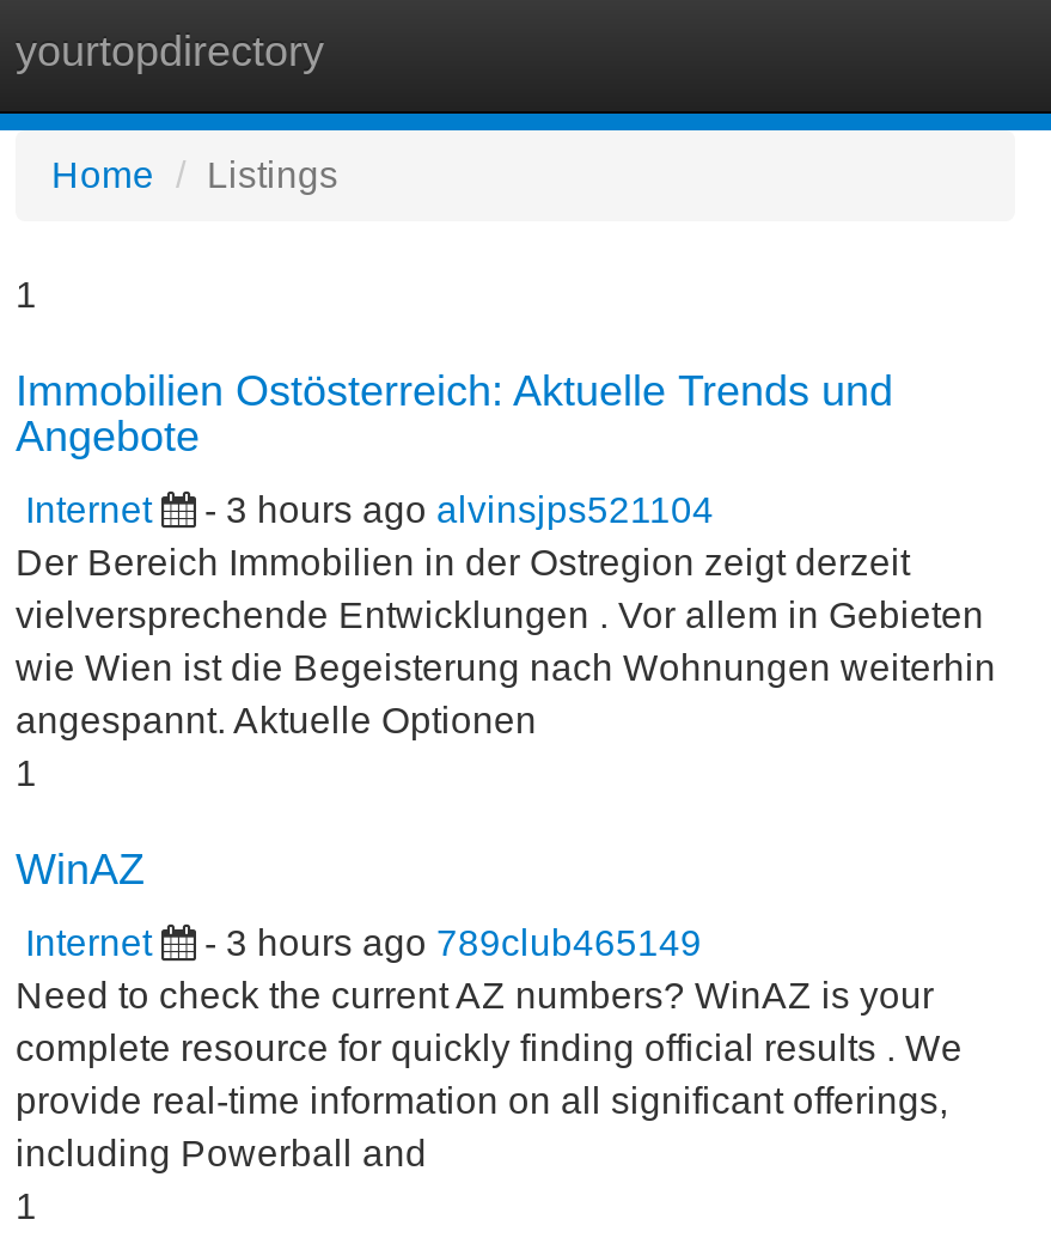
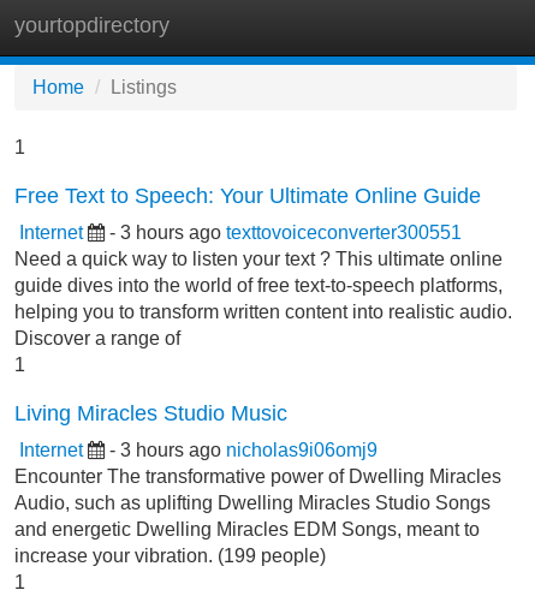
- Immobilien Ostösterreich: Aktuelle Trends und
- Angebote
+ Free Text to Speech: Your Ultimate Online Guide

- - 3 hours ago alvinsjps521104
- Der Bereich Immobilien in der Ostregion zeigt derzeit
- vielversprechende Entwicklungen . Vor allem in Gebieten
- wie Wien ist die Begeisterung nach Wohnungen weiterhin
- angespannt. Aktuelle Optionen
+ - 3 hours ago texttovoiceconverter300551
+ Need a quick way to listen your text ? This ultimate online
+ guide dives into the world of free text-to-speech platforms,
+ helping you to transform written content into realistic audio.
+ Discover a range of

- WinAZ
+ Living Miracles Studio Music

- - 3 hours ago 789club465149
- Need to check the current AZ numbers? WinAZ is your
- complete resource for quickly finding official results . We
- provide real-time information on all significant offerings,
- including Powerball and
+ - 3 hours ago nicholas9i06omj9
+ Encounter The transformative power of Dwelling Miracles
+ Audio, such as uplifting Dwelling Miracles Studio Songs
+ and energetic Dwelling Miracles EDM Songs, meant to
+ increase your vibration. (199 people)
